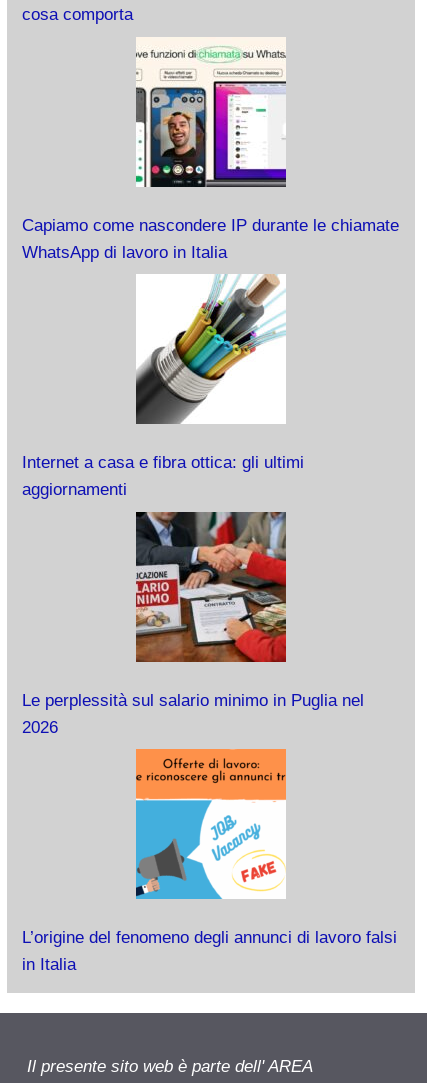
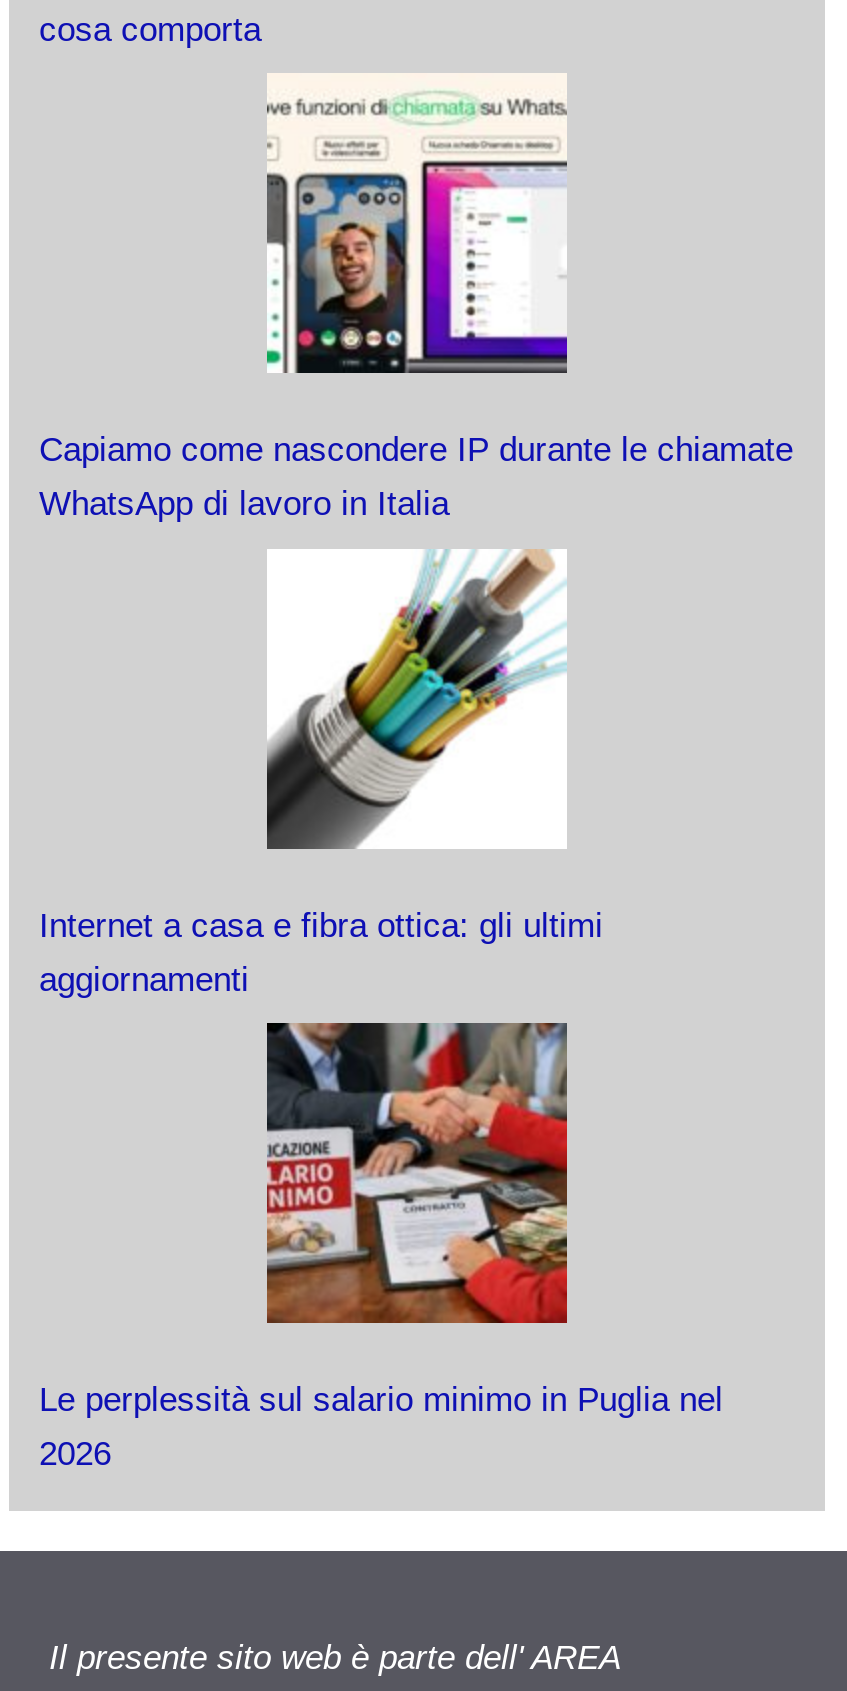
- [image]
- L’origine del fenomeno degli annunci di lavoro falsi
- in Italia
